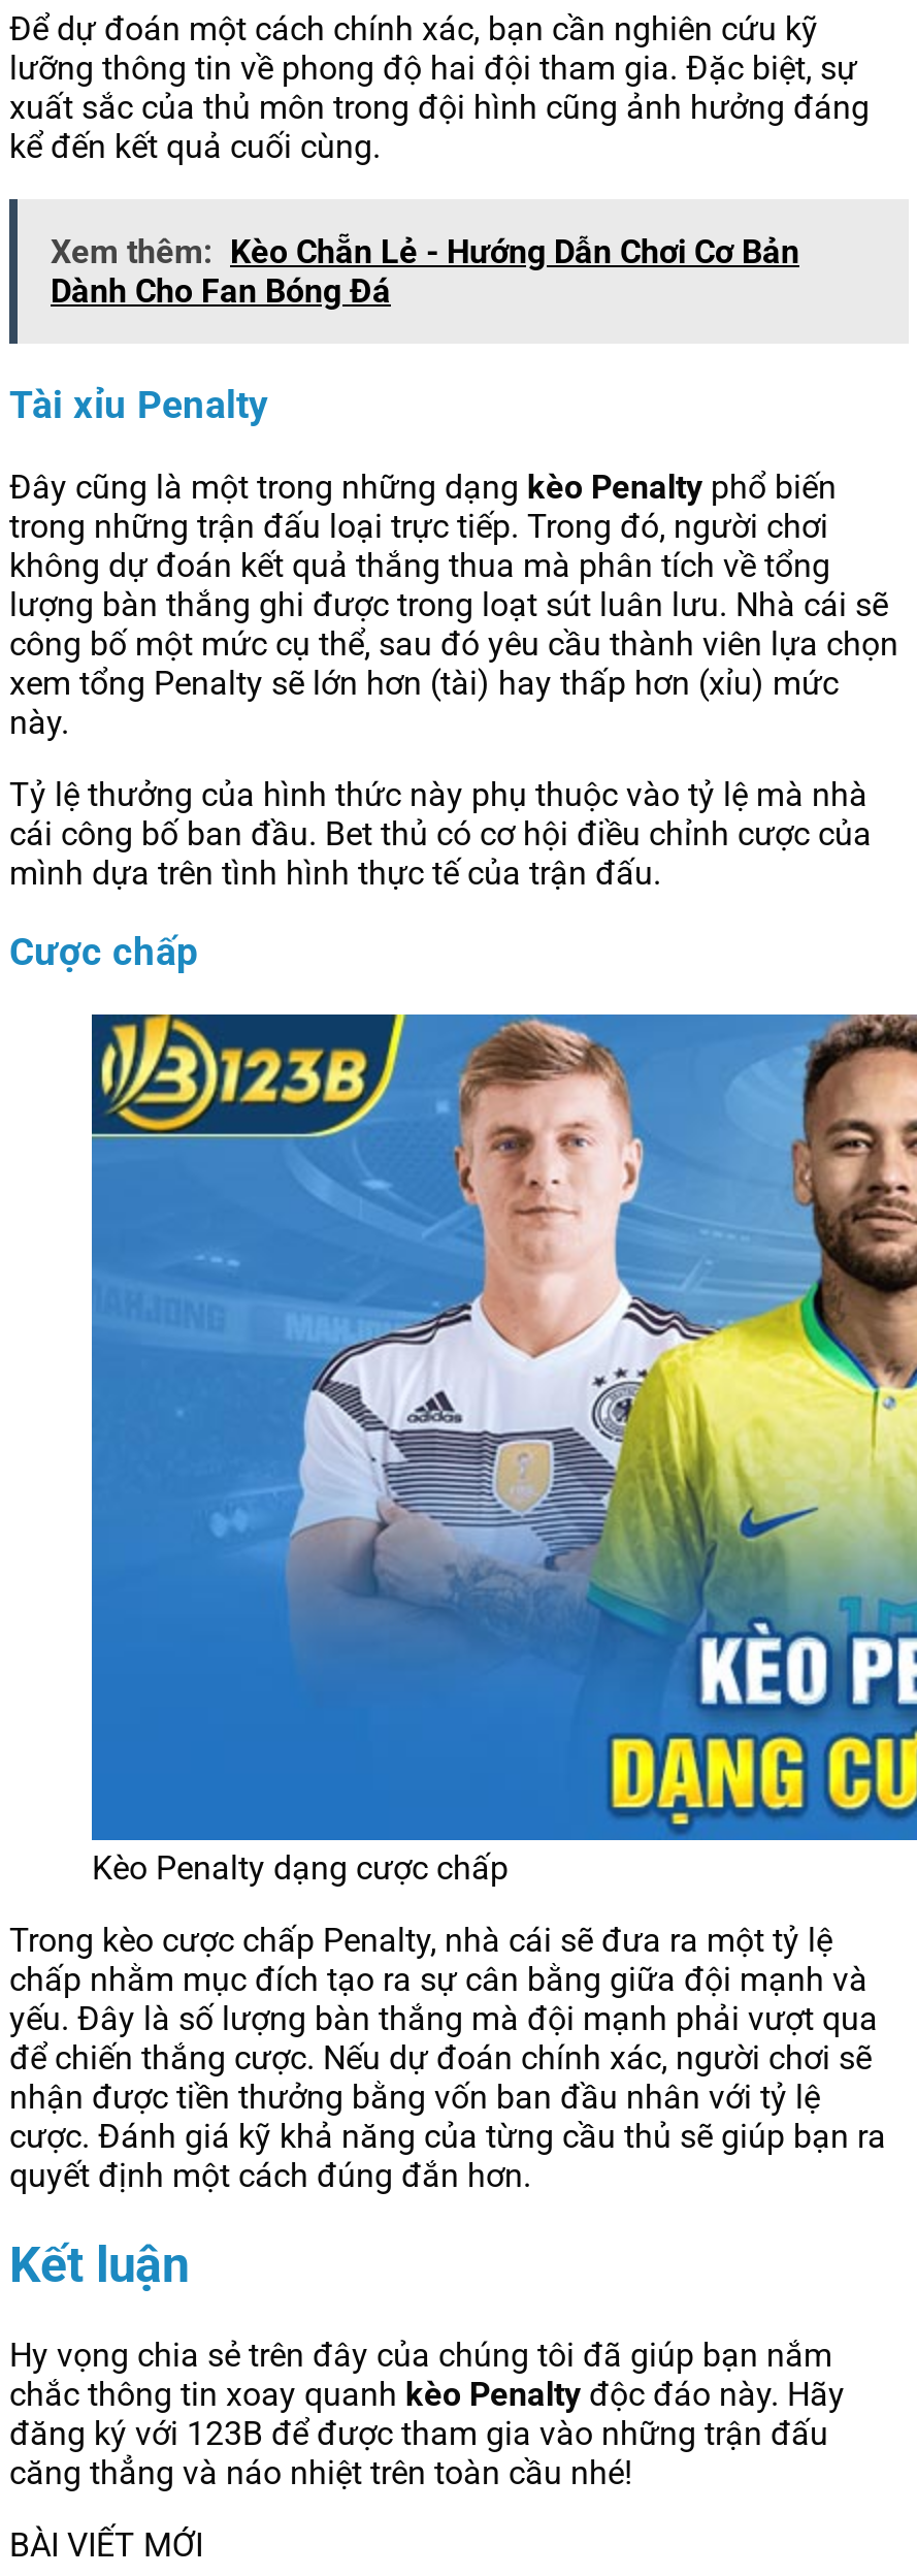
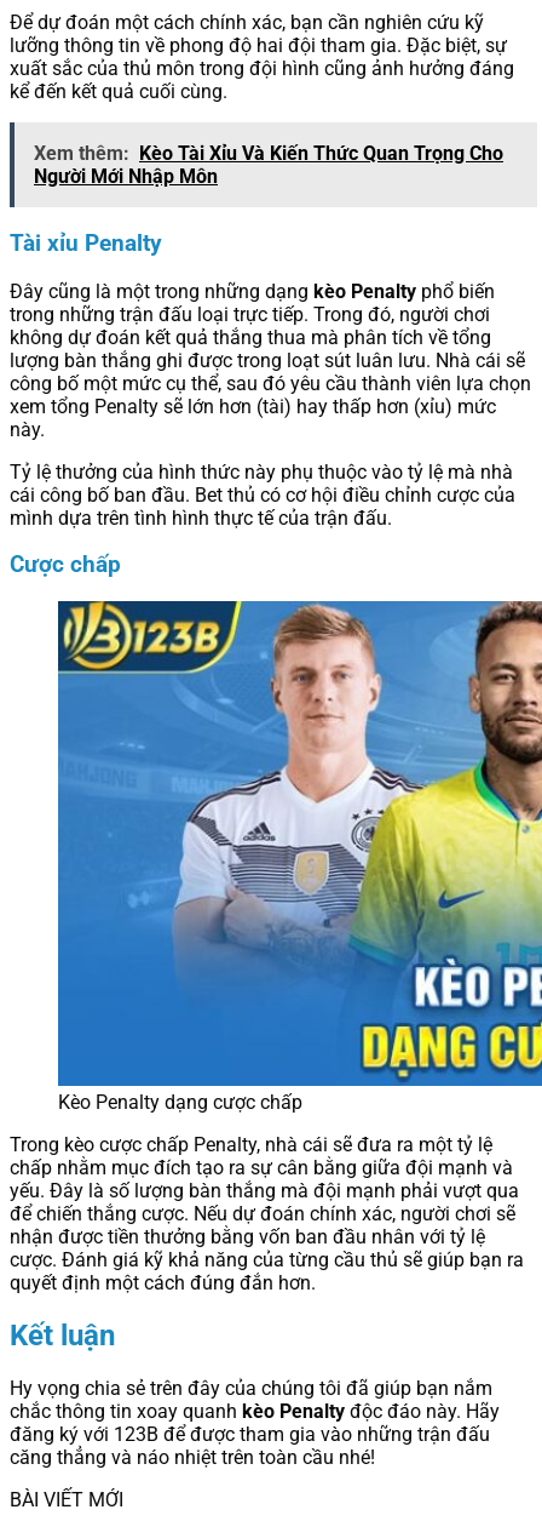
- Xem thêm: Kèo Chẵn Lẻ - Hướng Dẫn Chơi Cơ Bản
- Dành Cho Fan Bóng Đá
+ Xem thêm: Kèo Tài Xỉu Và Kiến Thức Quan Trọng Cho
+ Người Mới Nhập Môn
